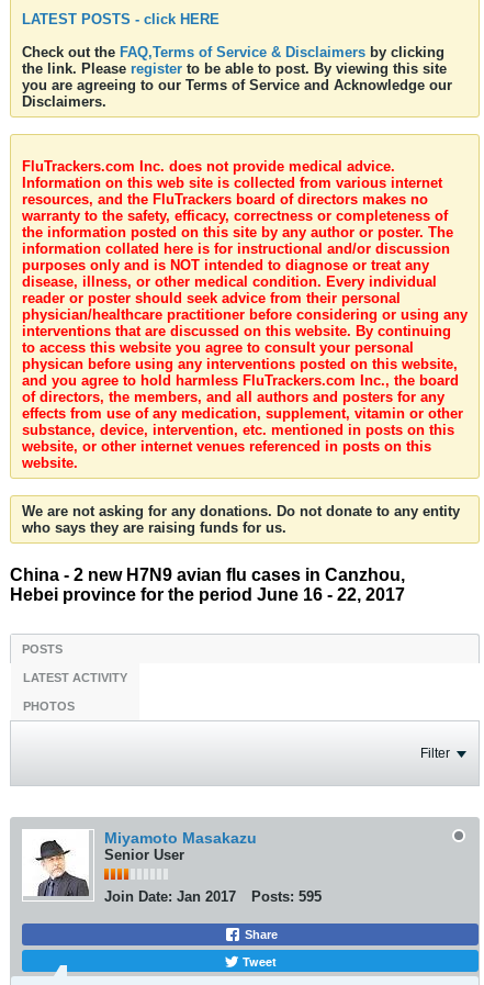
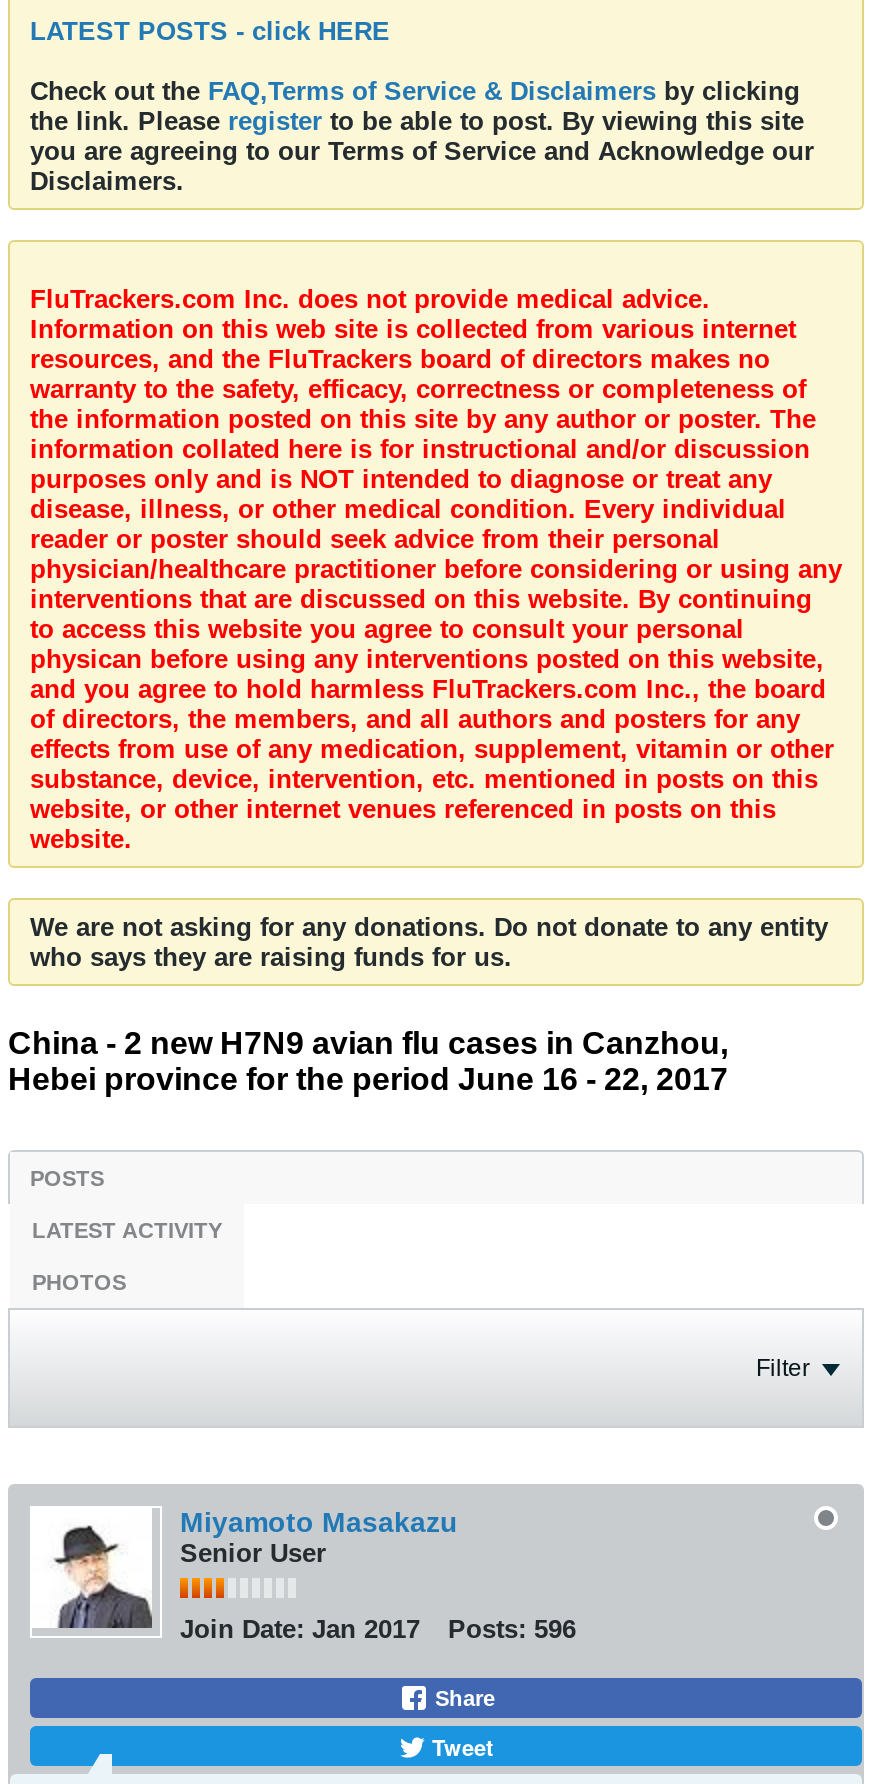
- Join Date: Jan 2017 Posts: 595
+ Join Date: Jan 2017 Posts: 596
